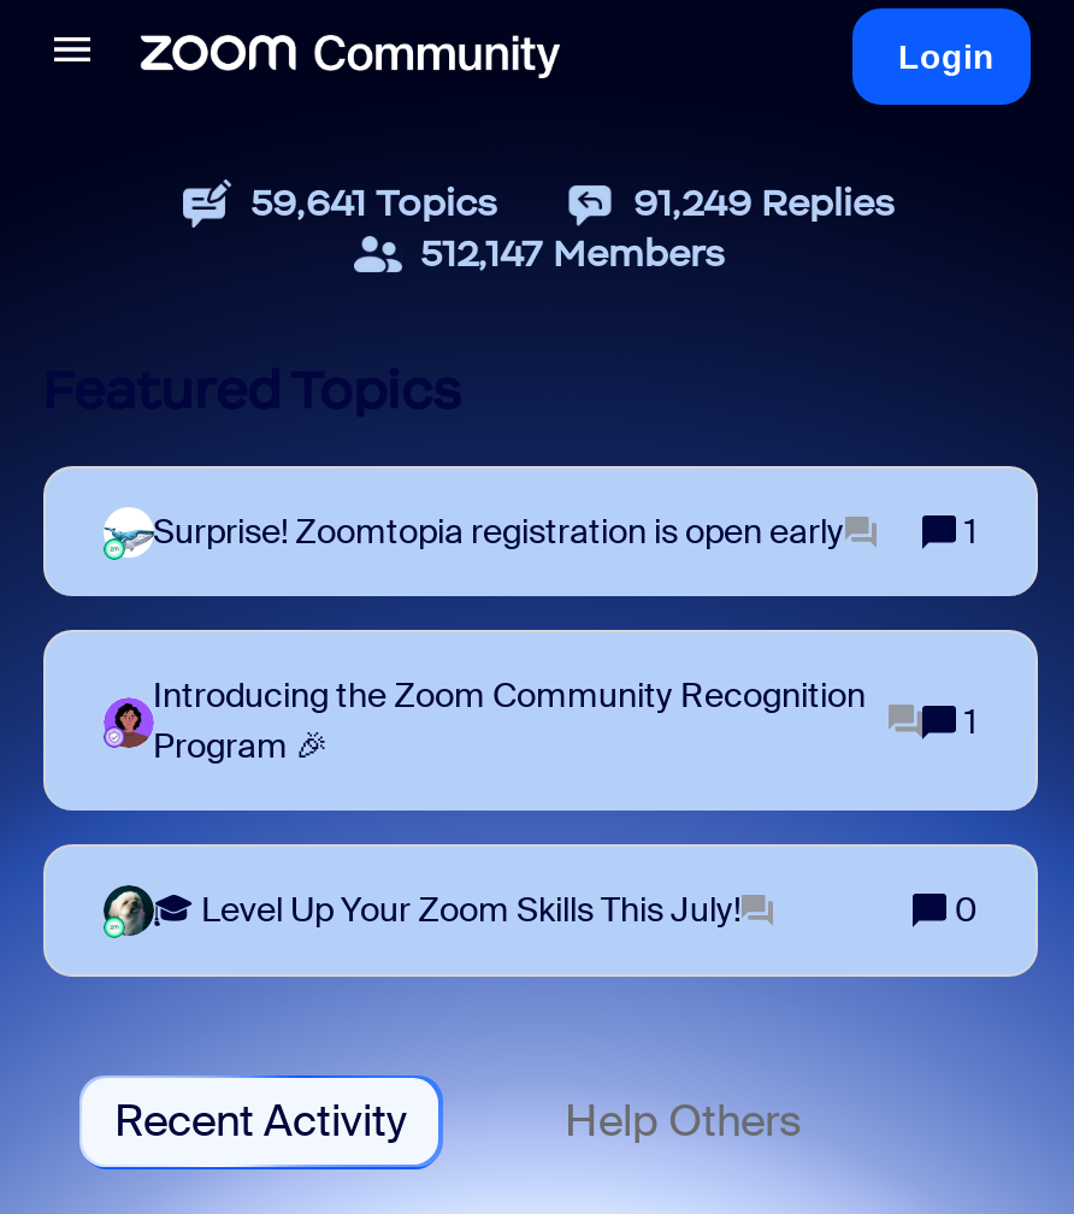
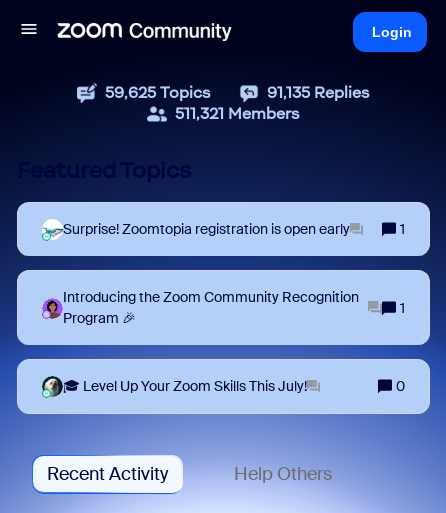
- 59,641 Topics
+ 59,625 Topics

- 91,249 Replies
+ 91,135 Replies

- 512,147 Members
+ 511,321 Members
